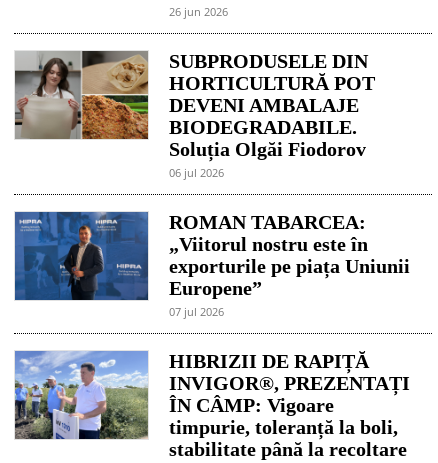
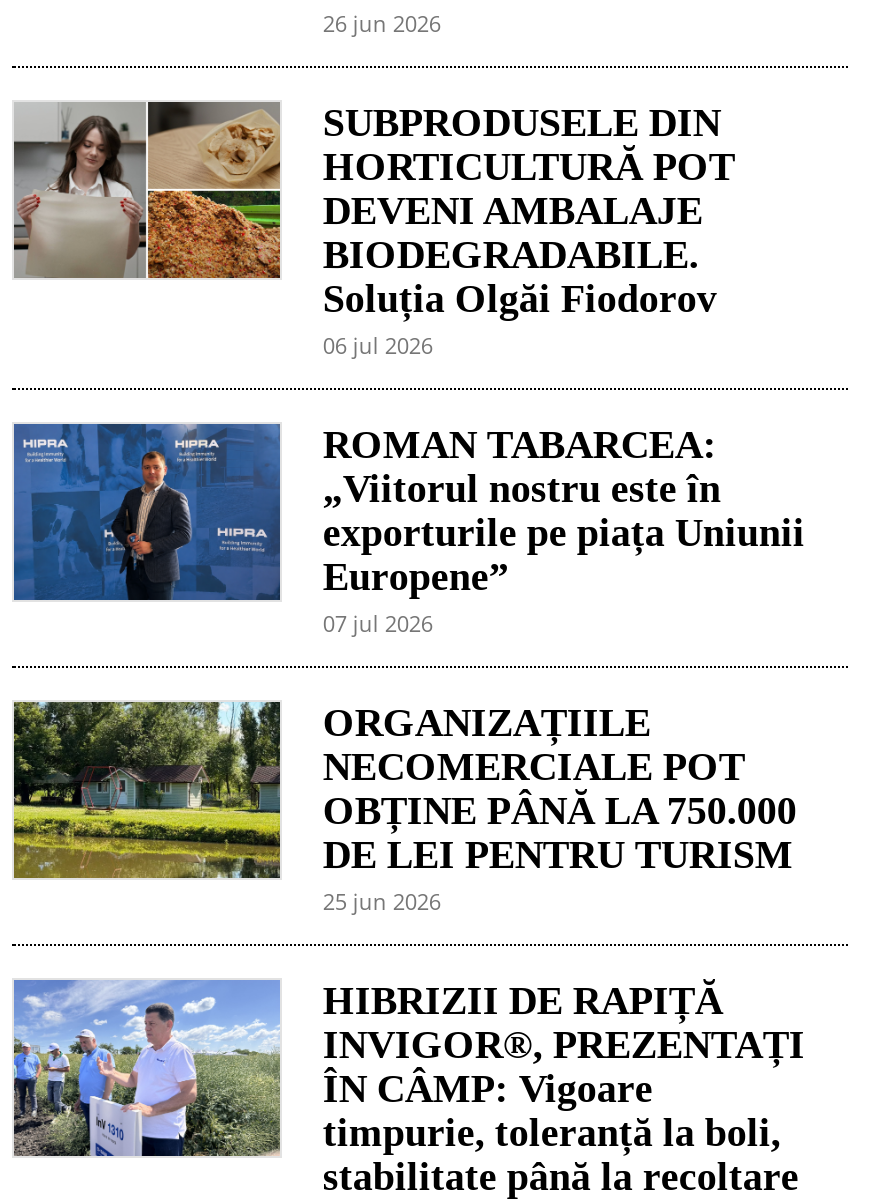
+ [image]
+ ORGANIZAȚIILE
+ NECOMERCIALE POT
+ OBȚINE PÂNĂ LA 750.000
+ DE LEI PENTRU TURISM
+ 25 jun 2026
